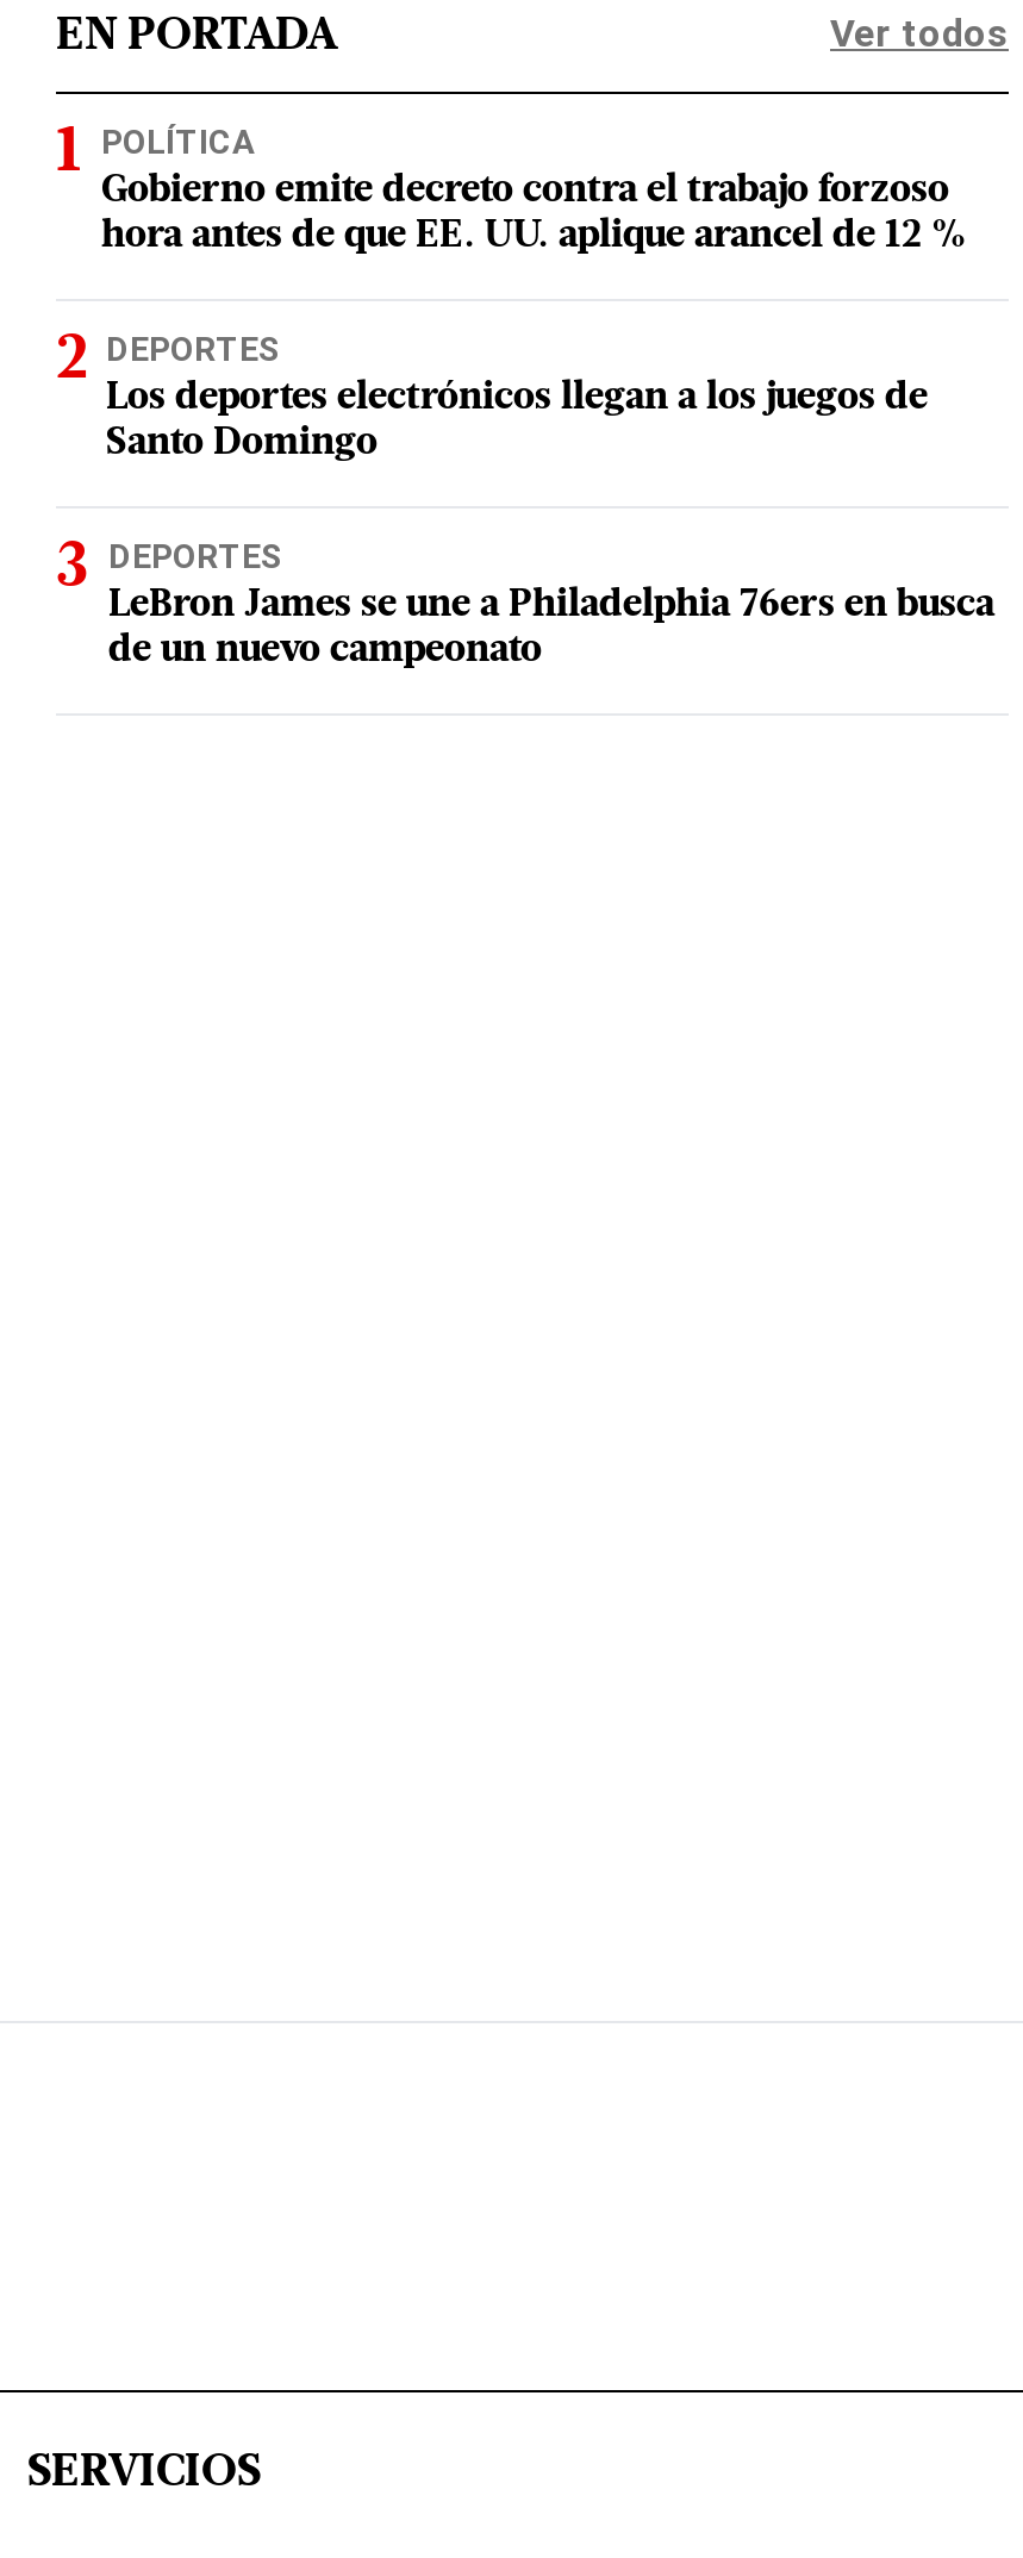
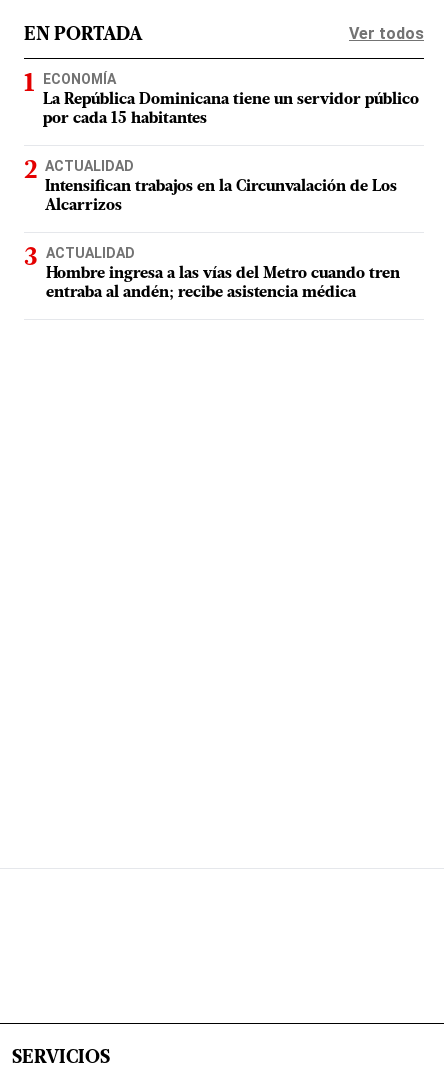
- POLÍTICA
- Gobierno emite decreto contra el trabajo forzoso
- hora antes de que EE. UU. aplique arancel de 12 %
+ ECONOMÍA
+ La República Dominicana tiene un servidor público
+ por cada 15 habitantes

- DEPORTES
- Los deportes electrónicos llegan a los juegos de
- Santo Domingo
+ ACTUALIDAD
+ Intensifican trabajos en la Circunvalación de Los
+ Alcarrizos

- DEPORTES
- LeBron James se une a Philadelphia 76ers en busca
- de un nuevo campeonato
+ ACTUALIDAD
+ Hombre ingresa a las vías del Metro cuando tren
+ entraba al andén; recibe asistencia médica
